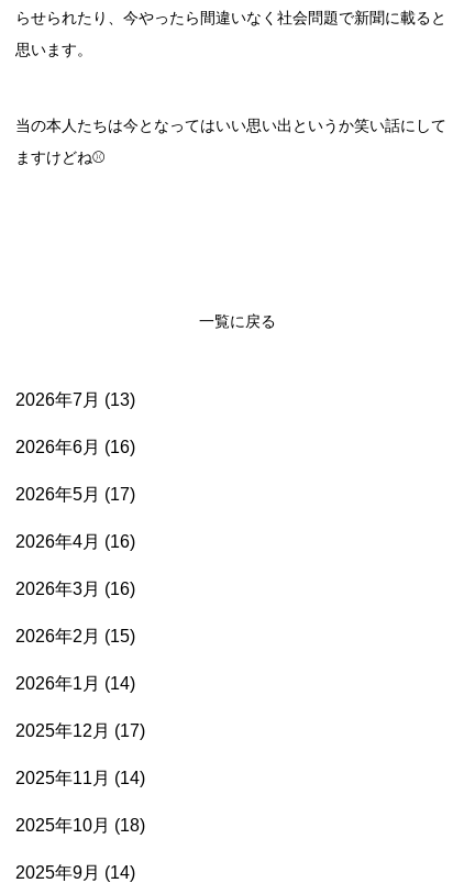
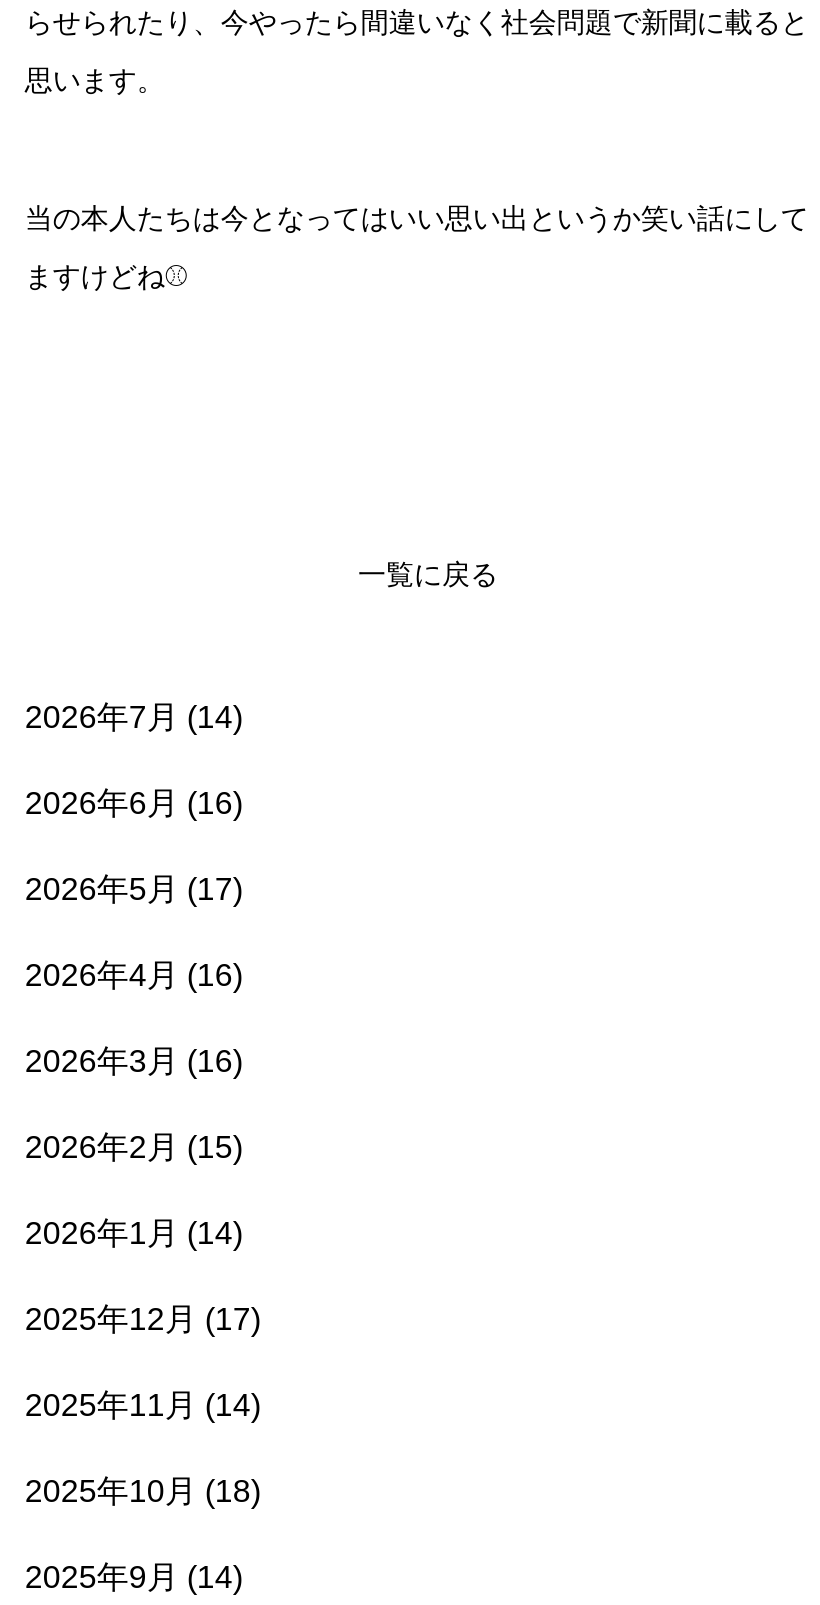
- 2026年7月(13)
+ 2026年7月(14)
